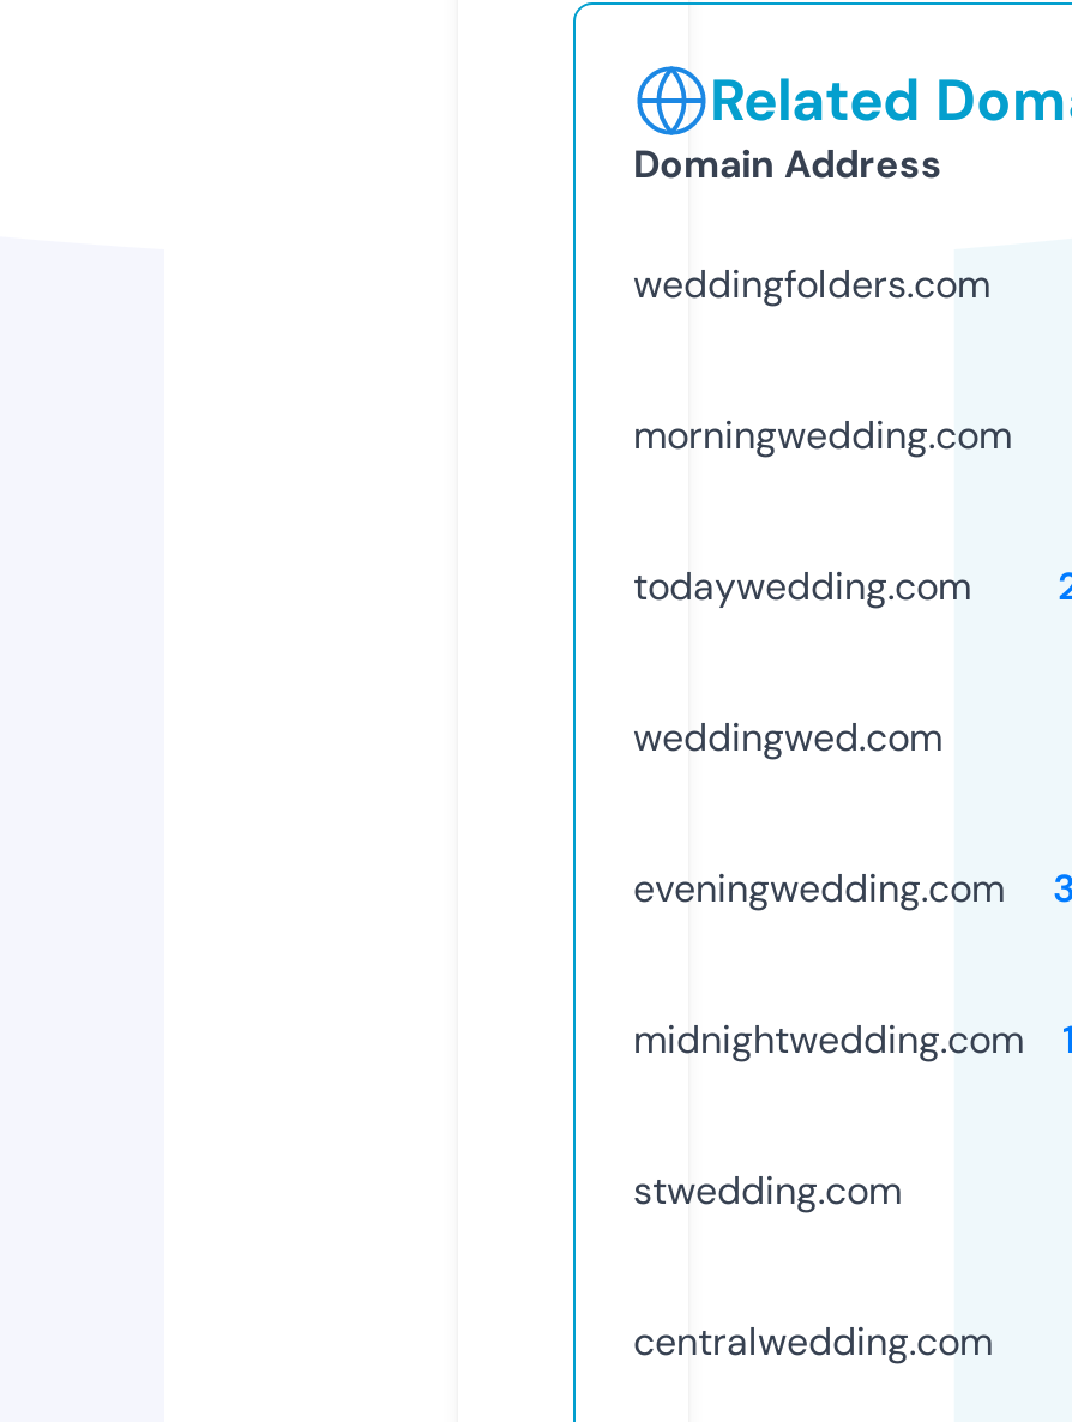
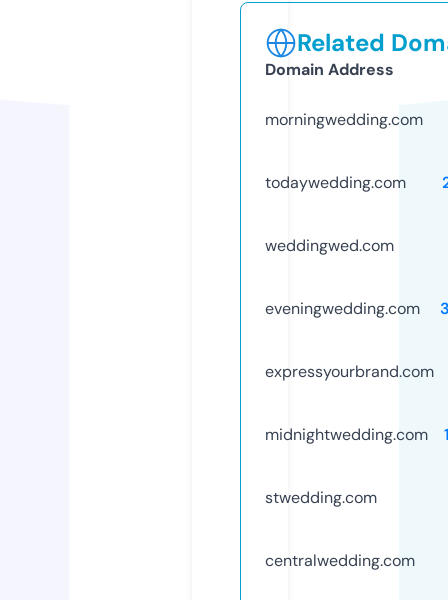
- weddingfolders.com

moved up: morningwedding.com | todaywedding.com | weddingwed.com | eveningwedding.com

+ expressyourbrand.com
